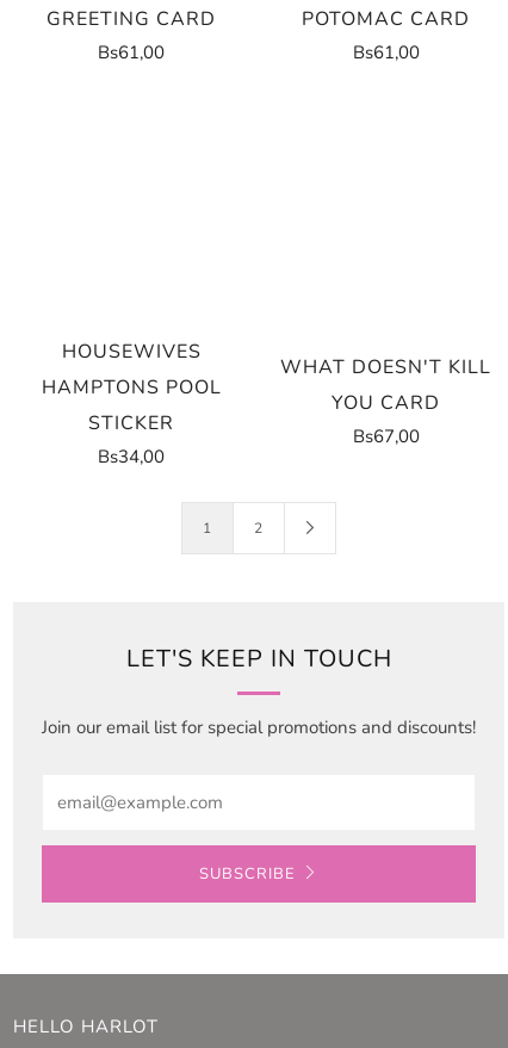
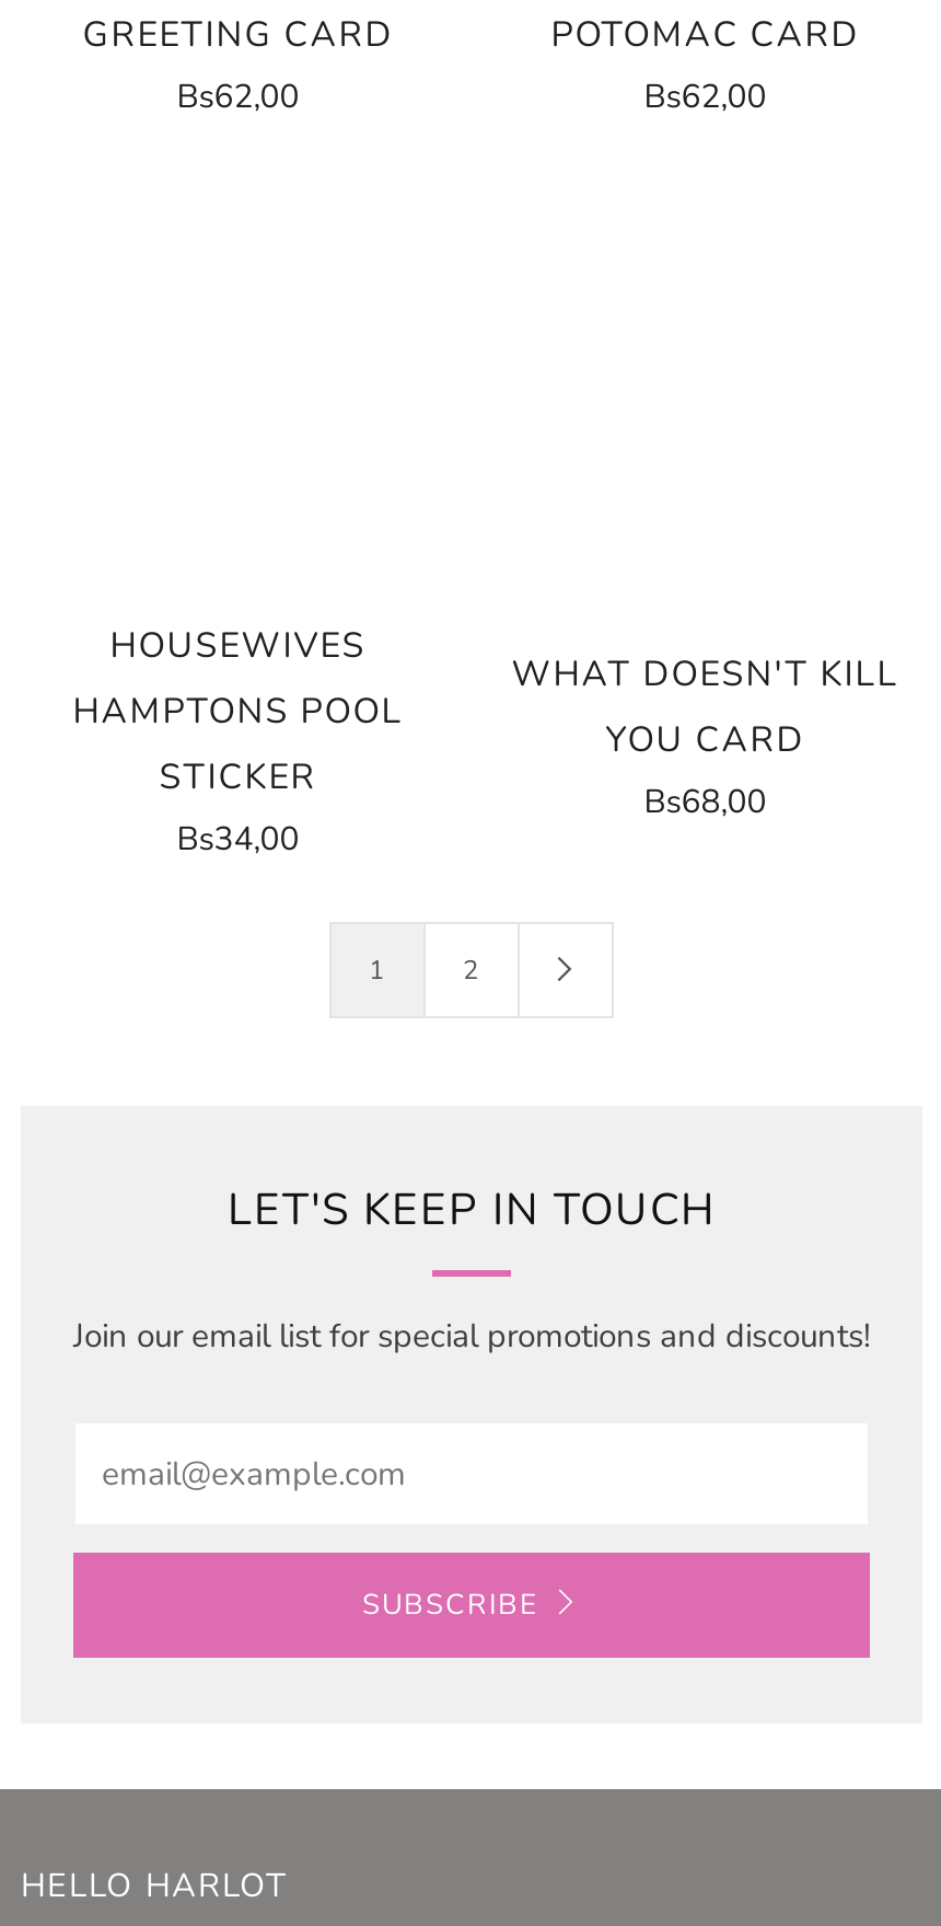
- Bs61,00
+ Bs62,00

- Bs61,00
+ Bs62,00

- Bs67,00
+ Bs68,00
